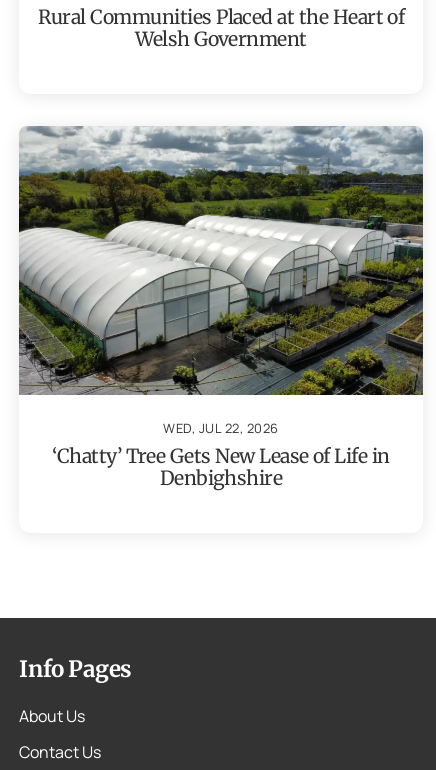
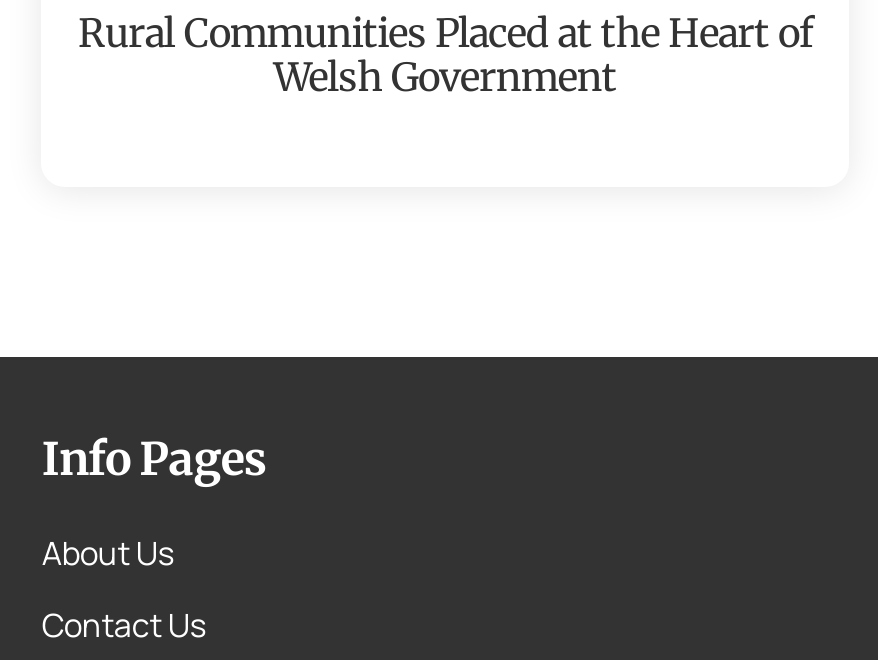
- [image]
- WED, JUL 22, 2026
- ‘Chatty’ Tree Gets New Lease of Life in
- Denbighshire
